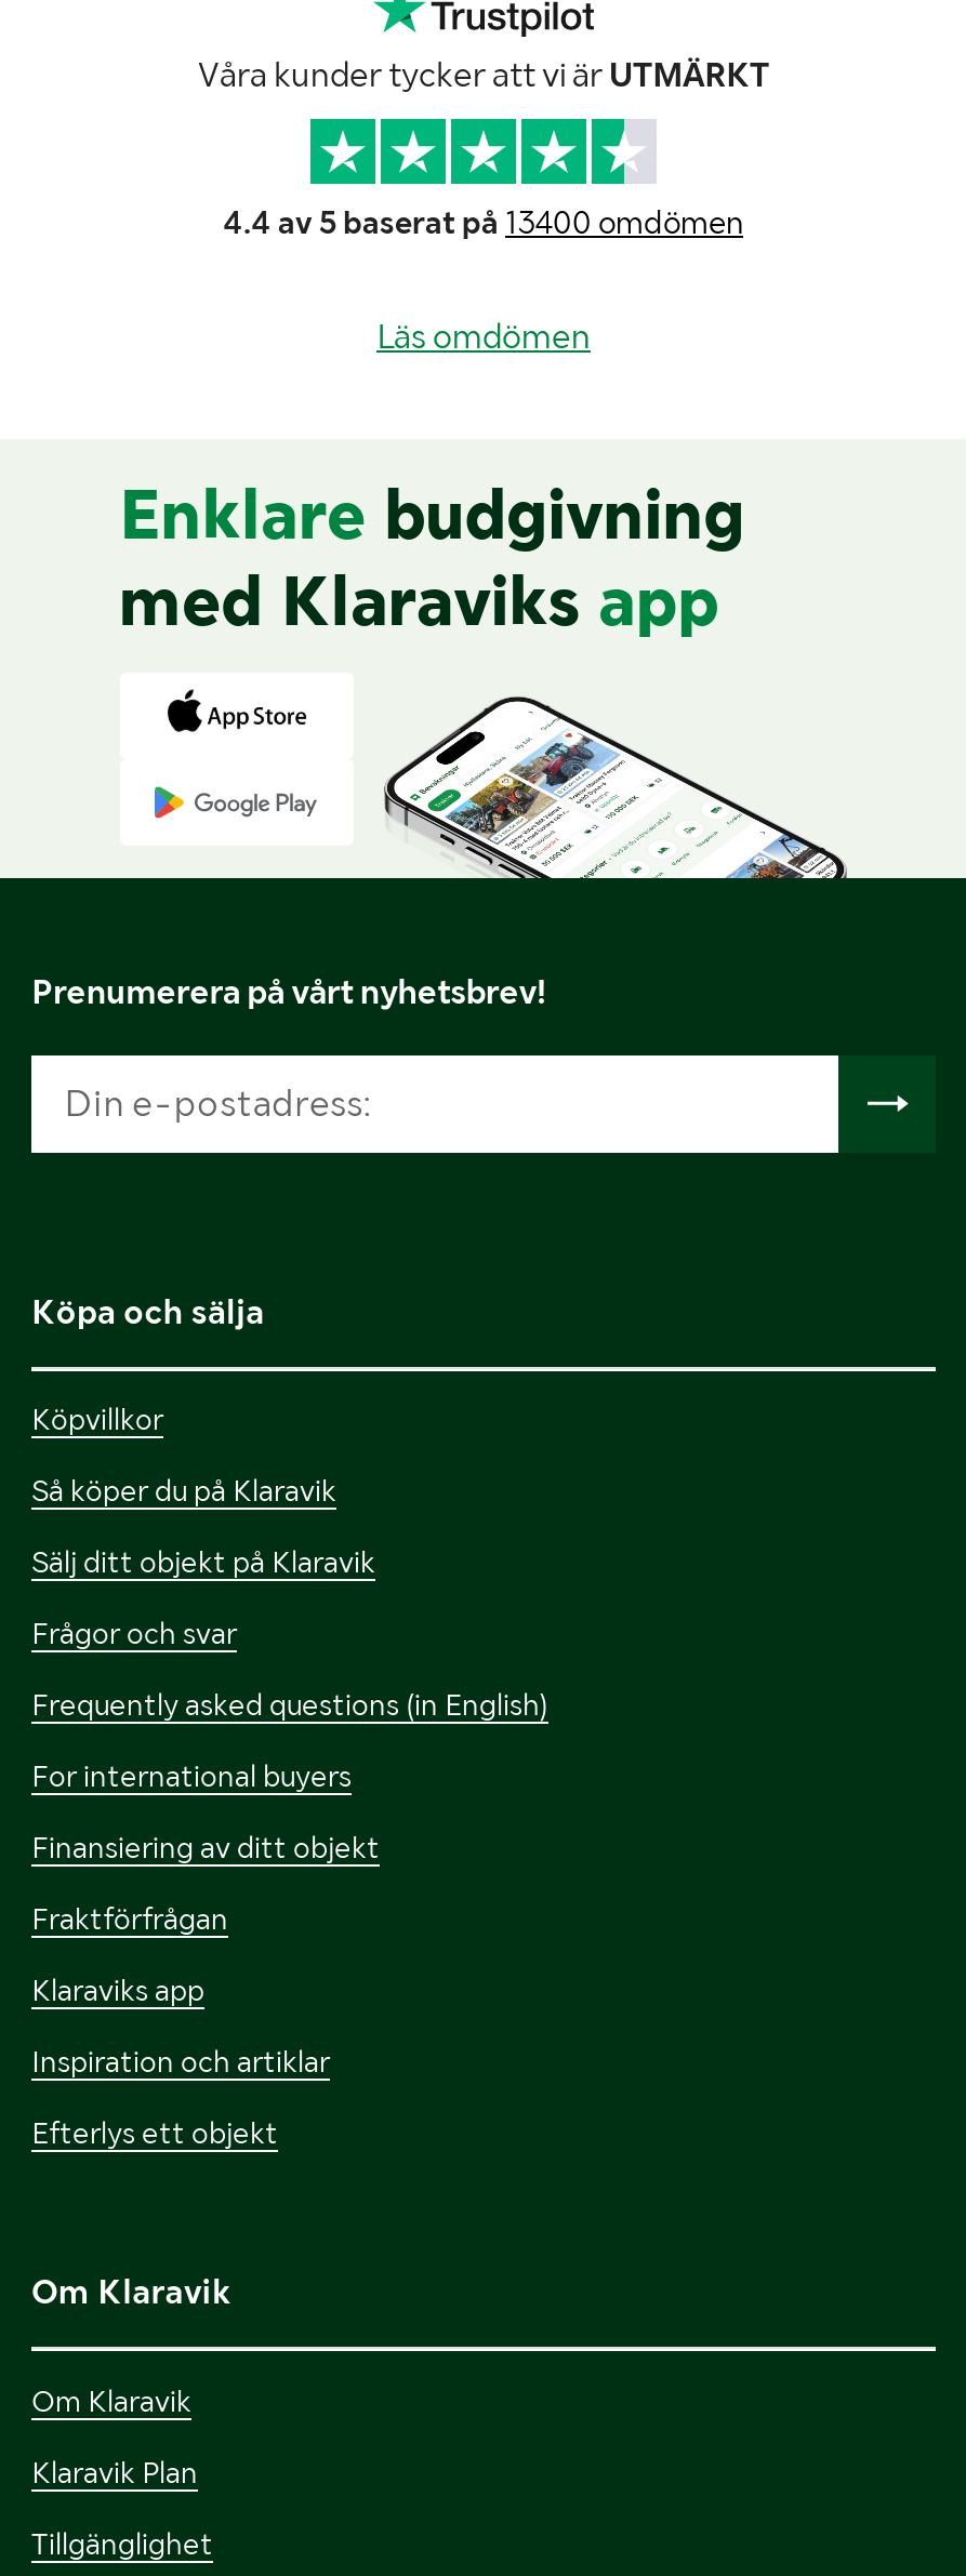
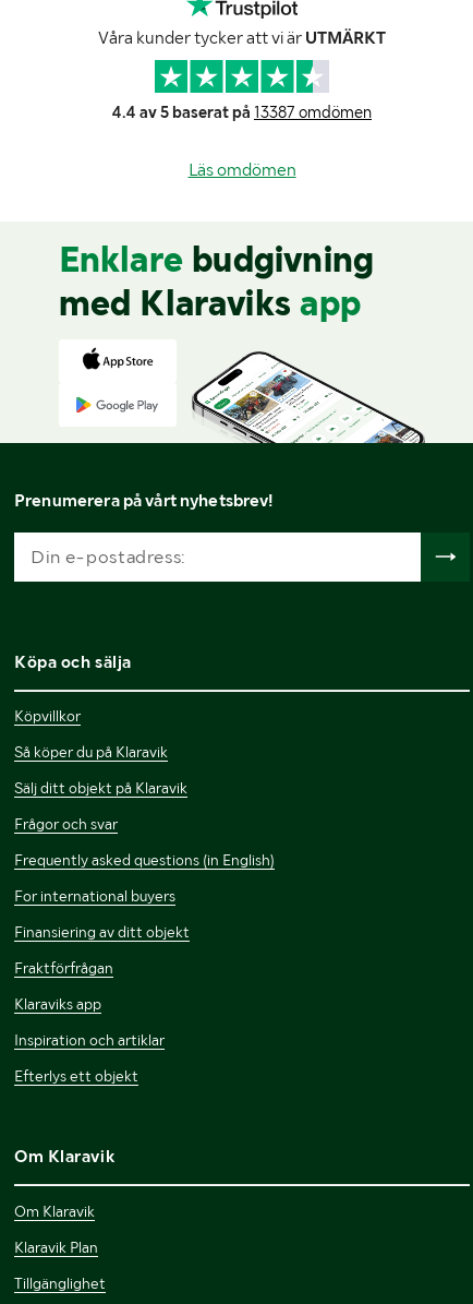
- 4.4 av 5 baserat på 13400 omdömen
+ 4.4 av 5 baserat på 13387 omdömen
